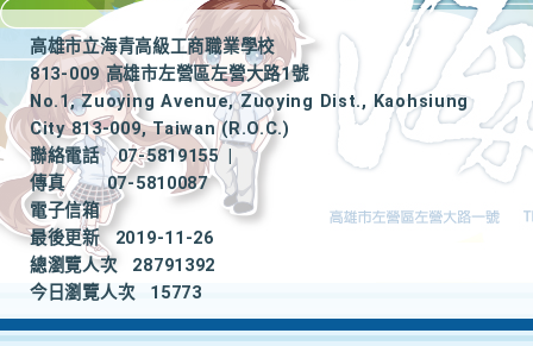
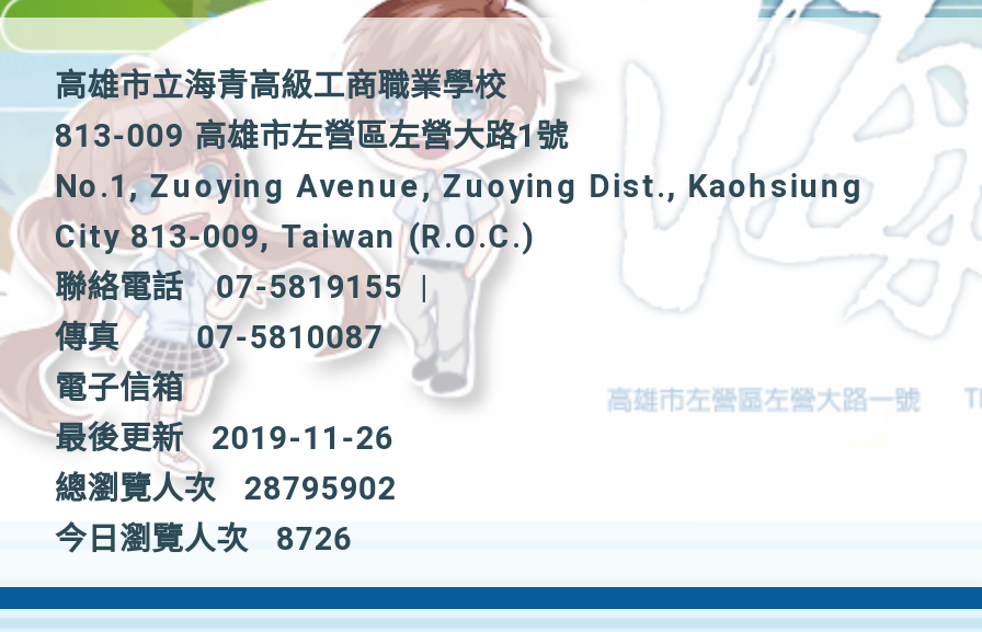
- 總瀏覽人次 28791392
+ 總瀏覽人次 28795902

- 今日瀏覽人次 15773
+ 今日瀏覽人次 8726
